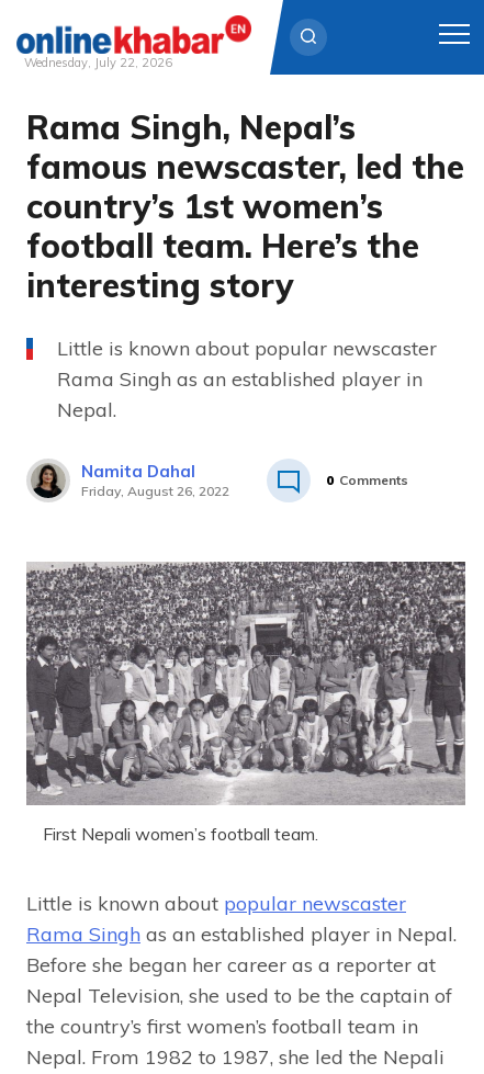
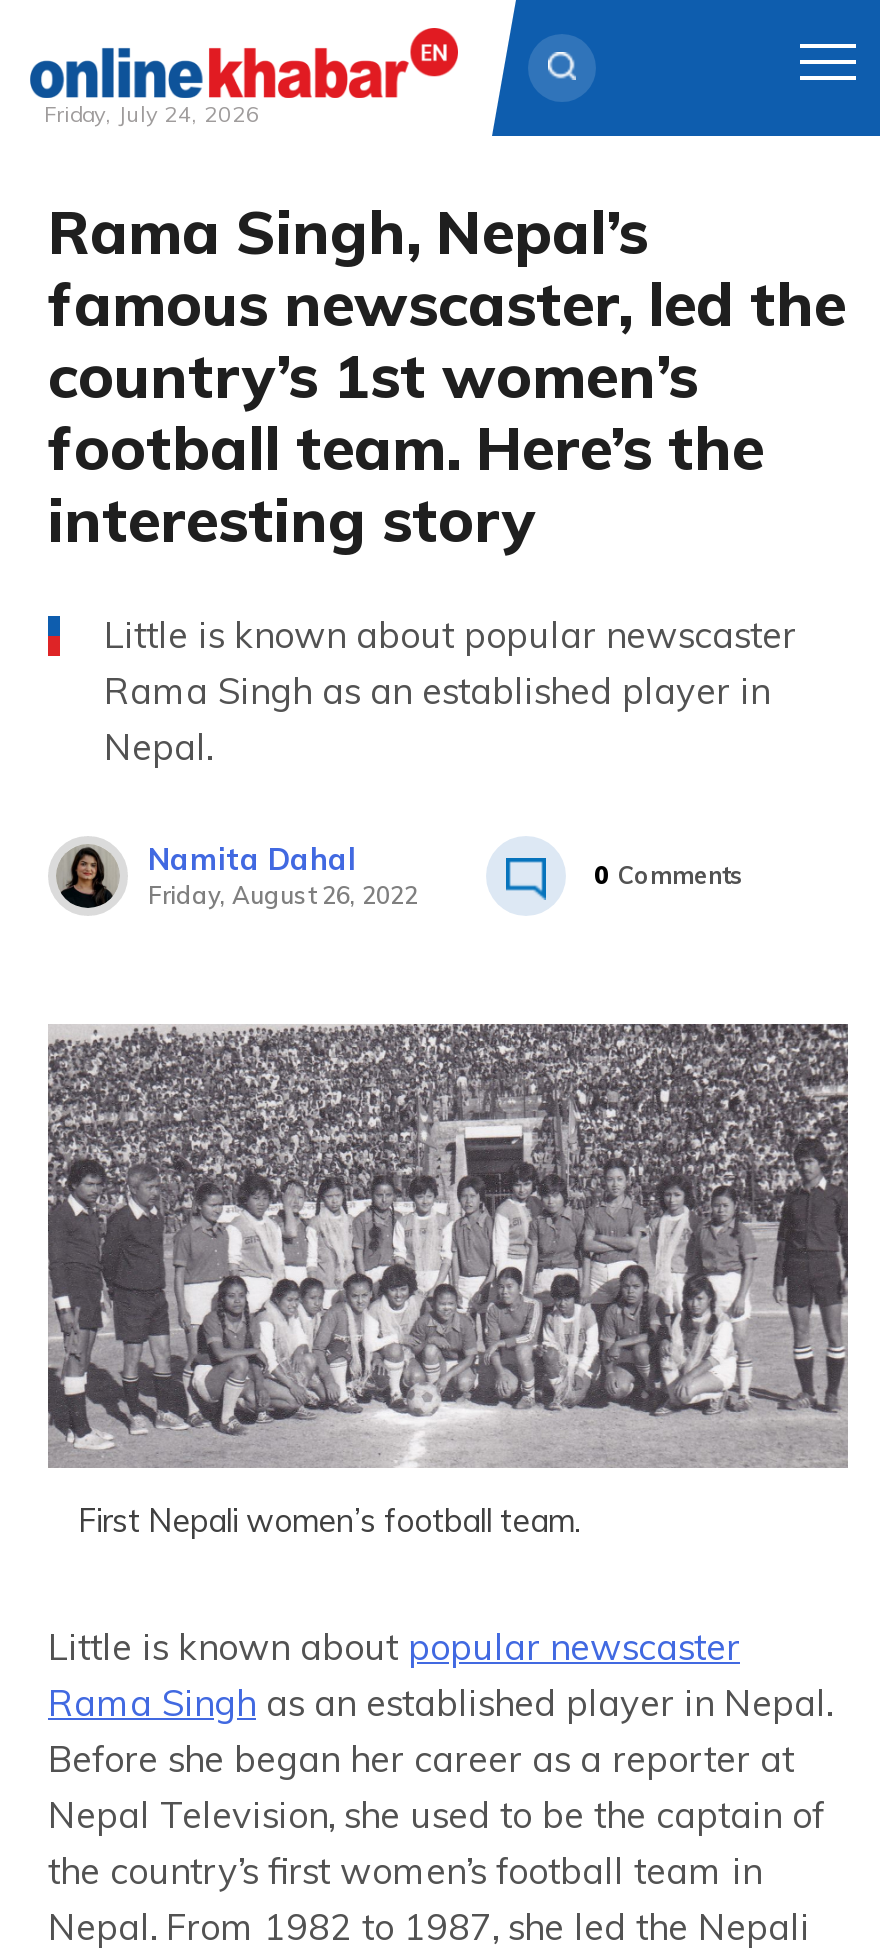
- Wednesday, July 22, 2026
+ Friday, July 24, 2026
